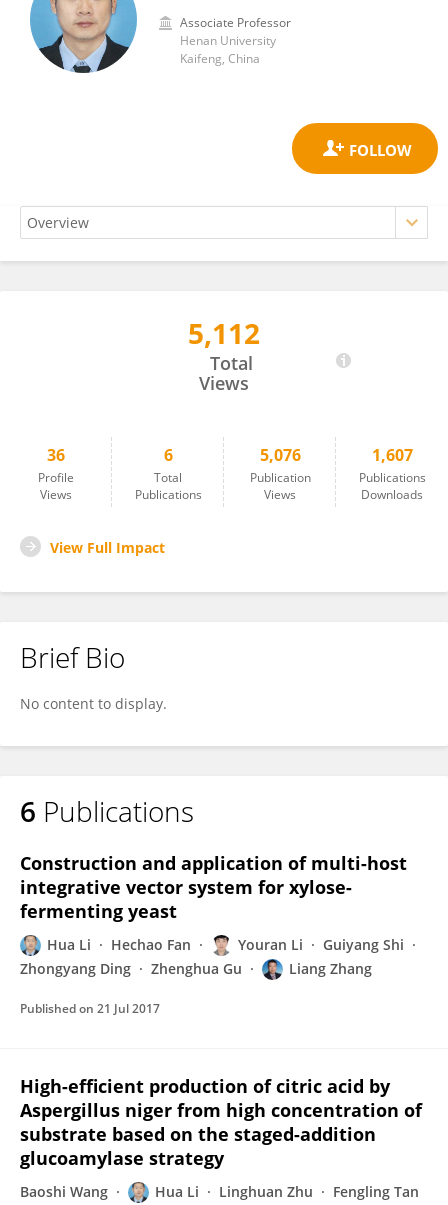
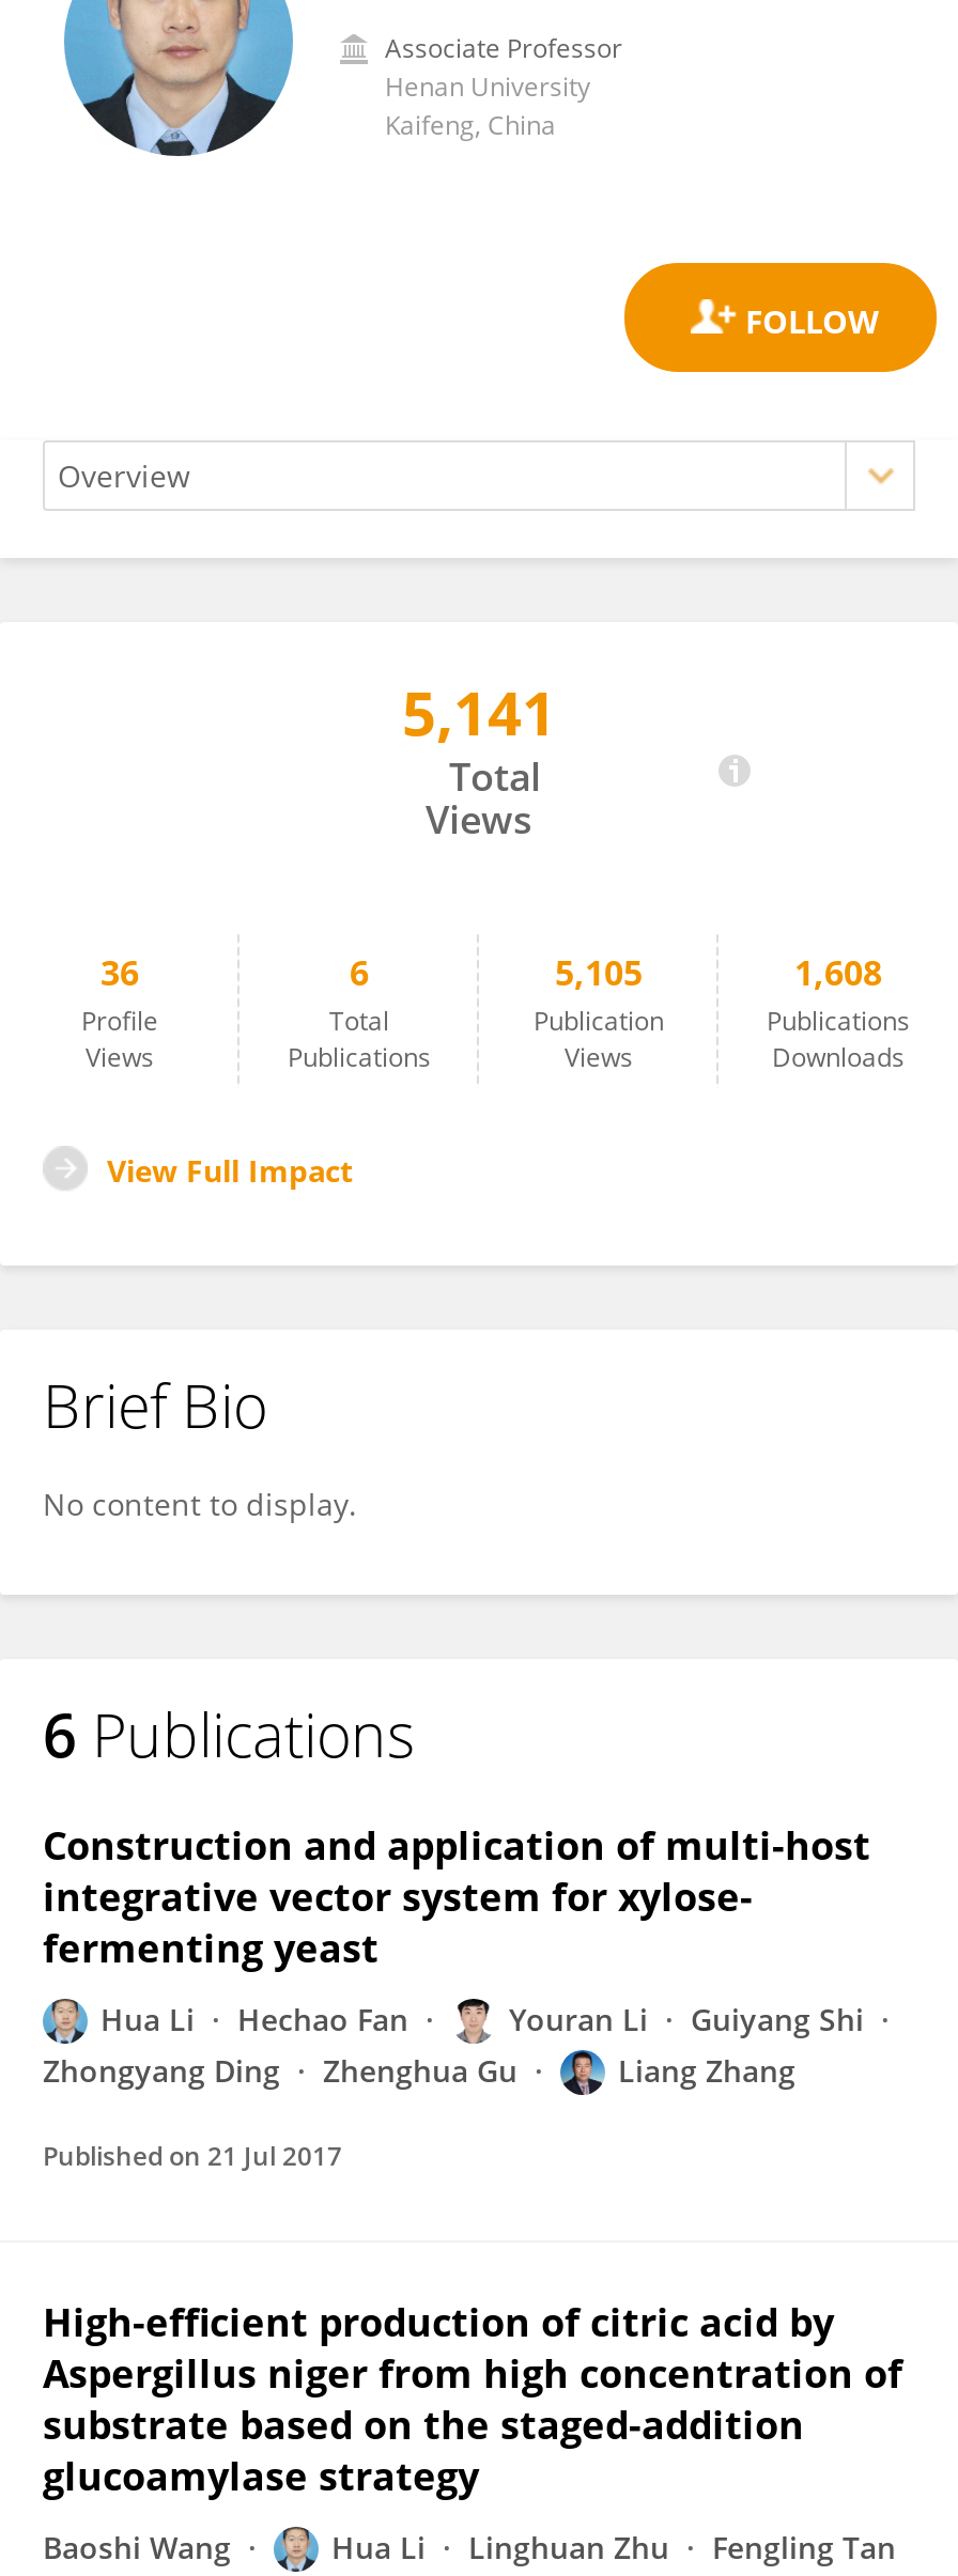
- 5,112
+ 5,141

- 5,076
+ 5,105

- 1,607
+ 1,608
